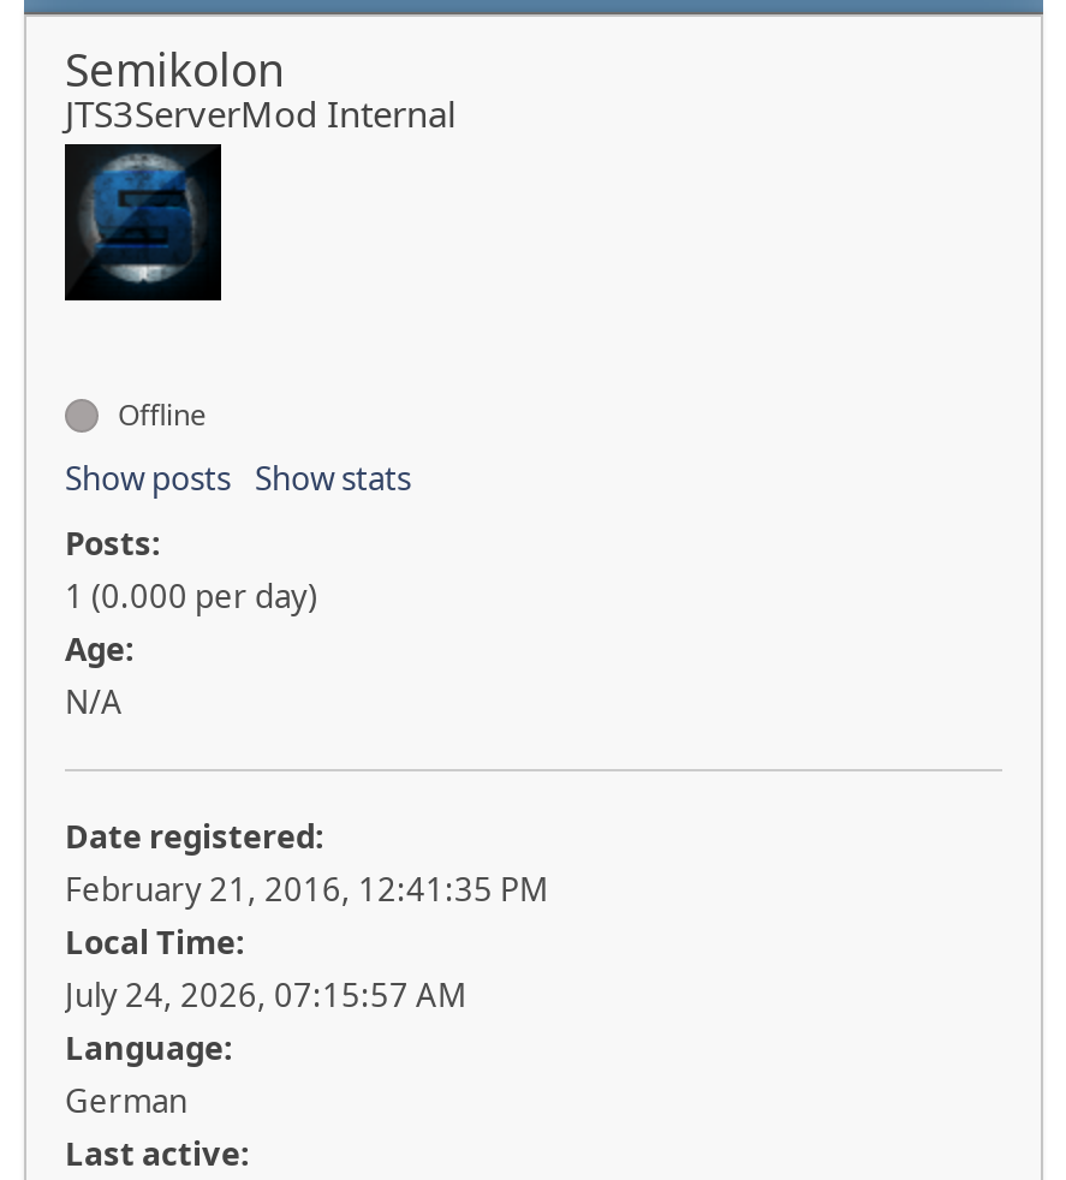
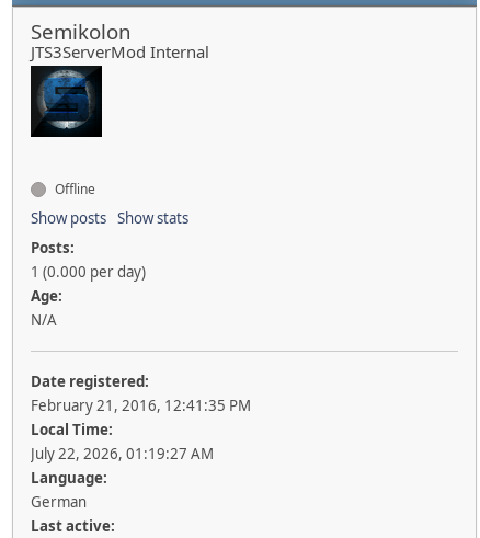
- July 24, 2026, 07:15:57 AM
+ July 22, 2026, 01:19:27 AM
